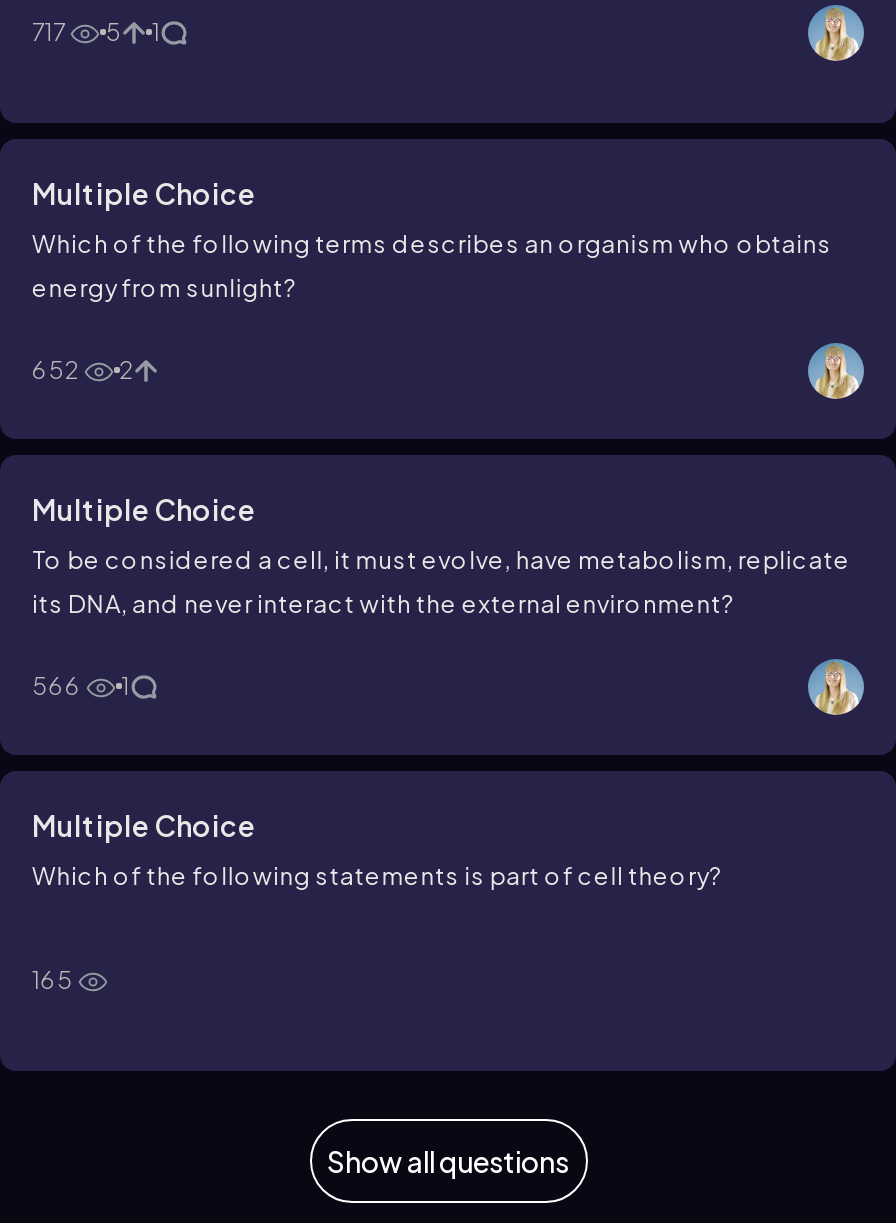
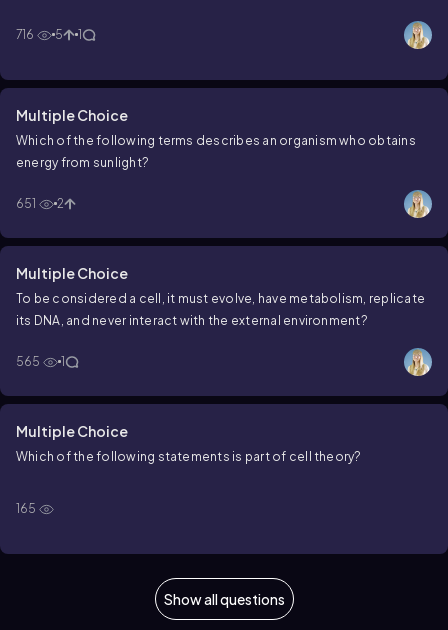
- 717
+ 716

- 652 2
+ 651 2

- 566
+ 565
